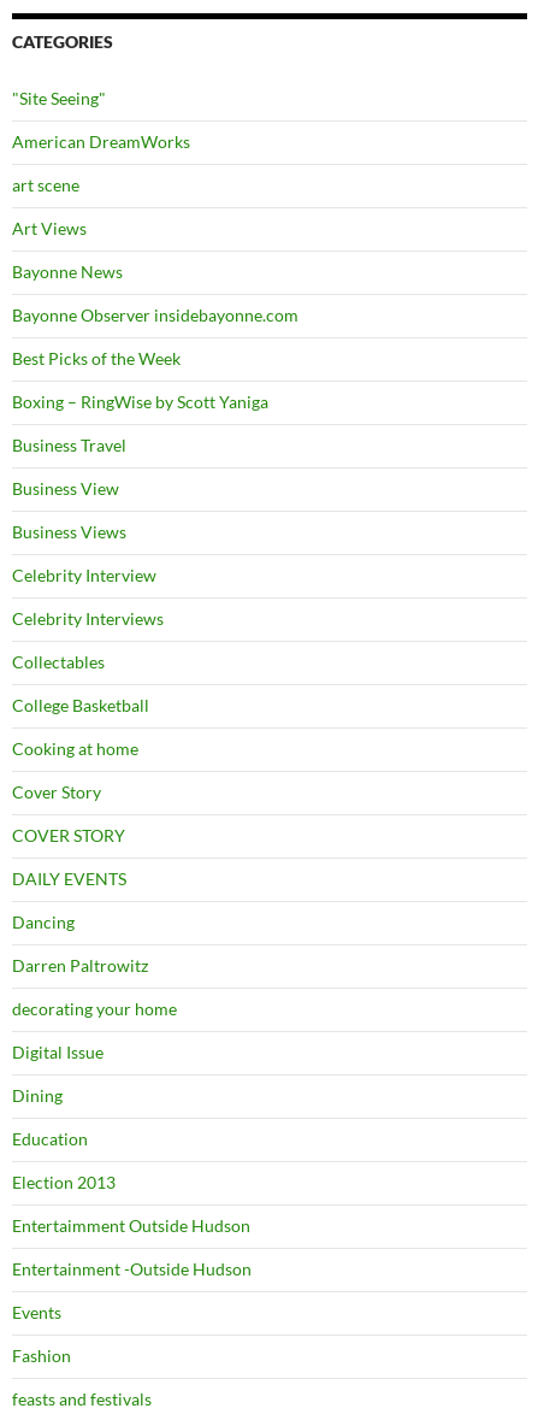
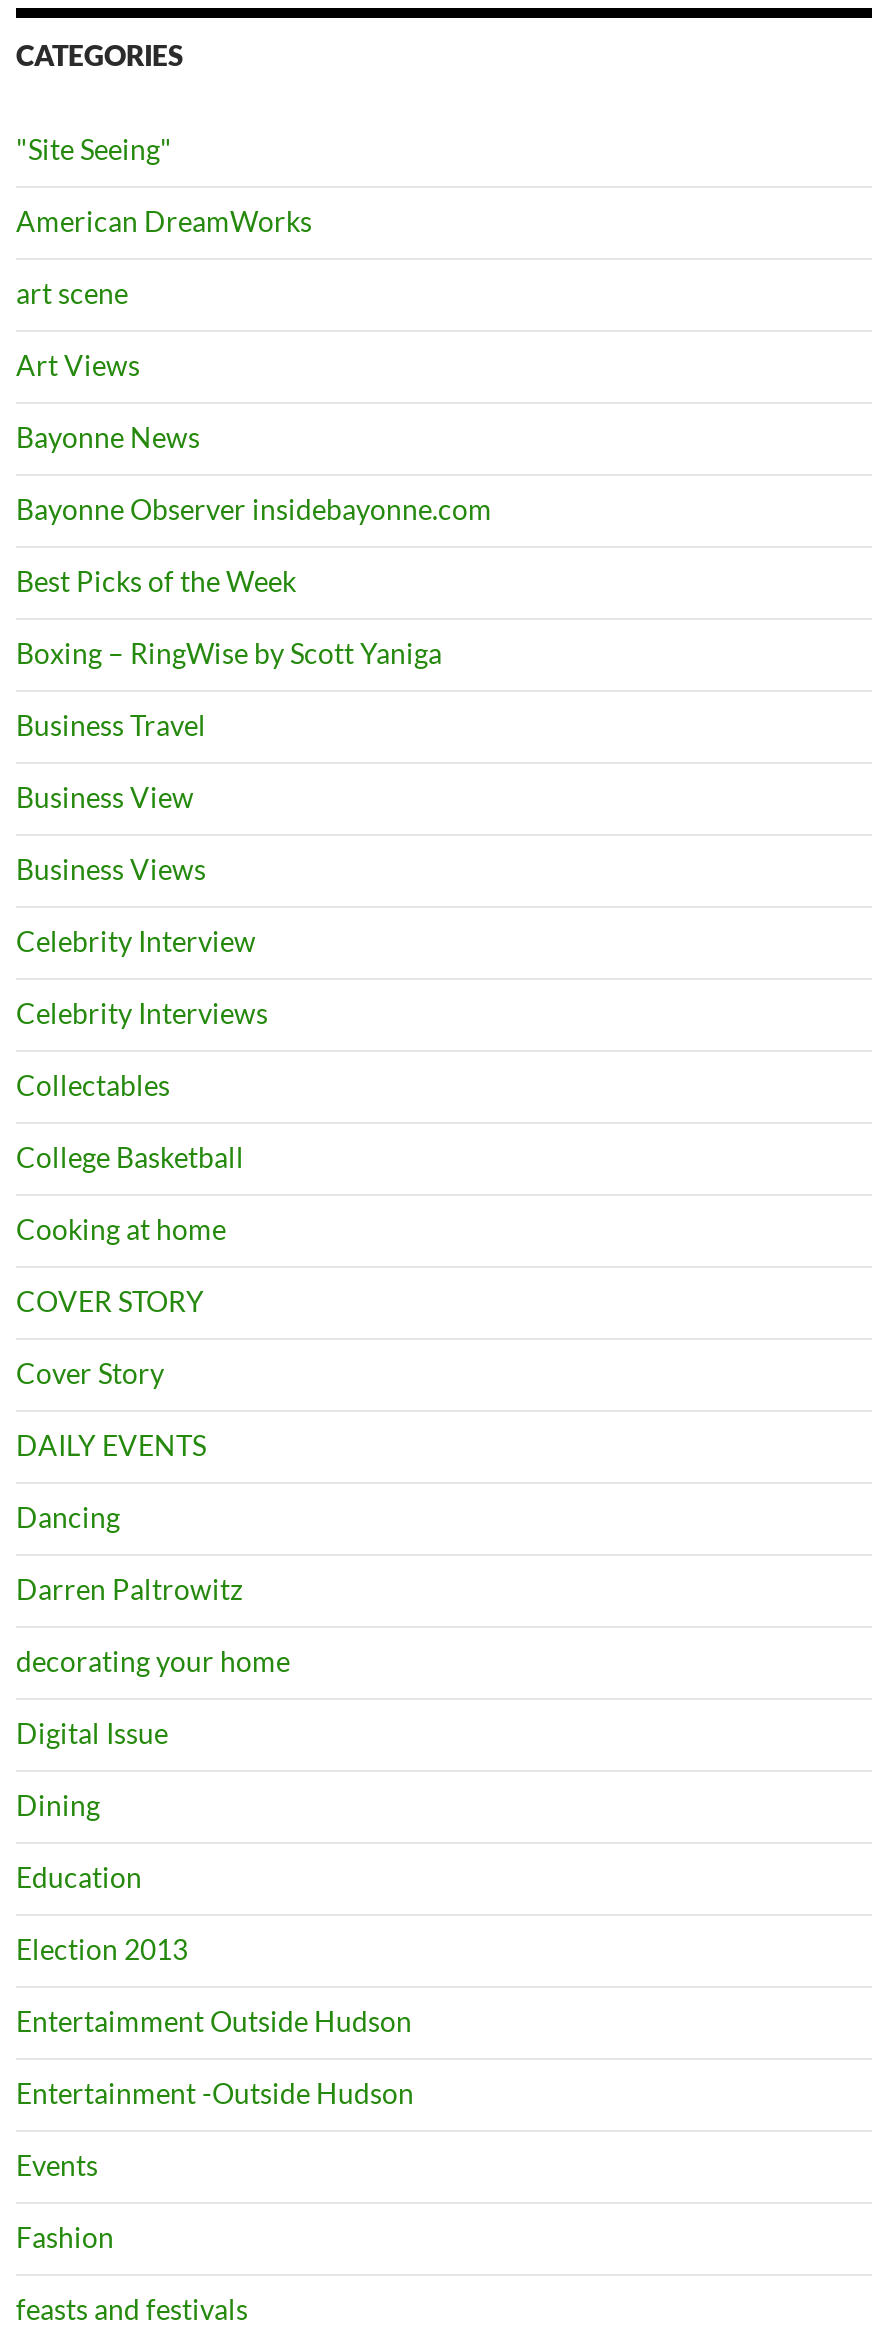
moved down: Cover Story

moved up: COVER STORY
